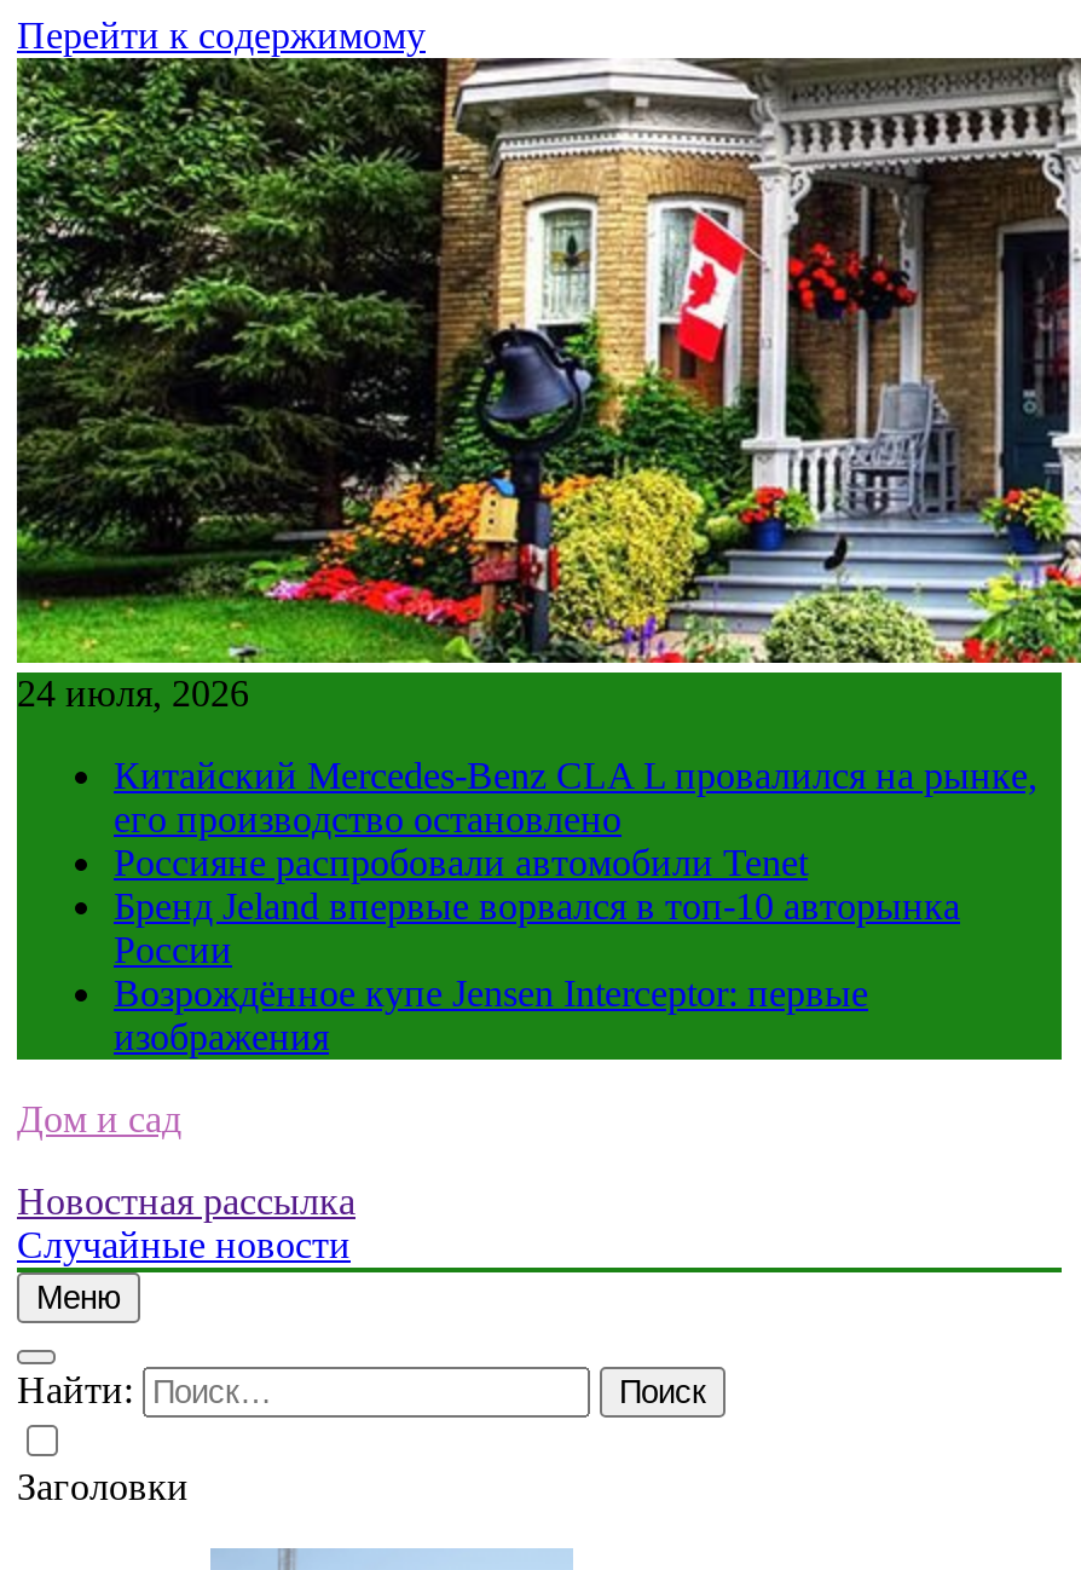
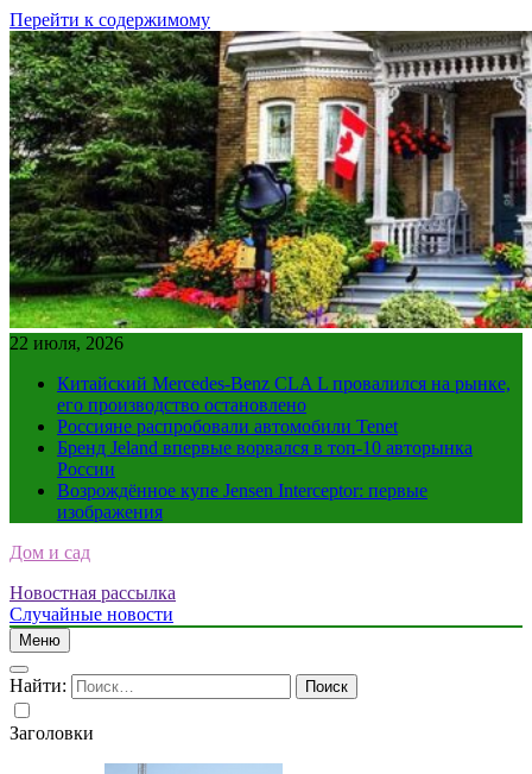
- 24 июля, 2026
+ 22 июля, 2026
